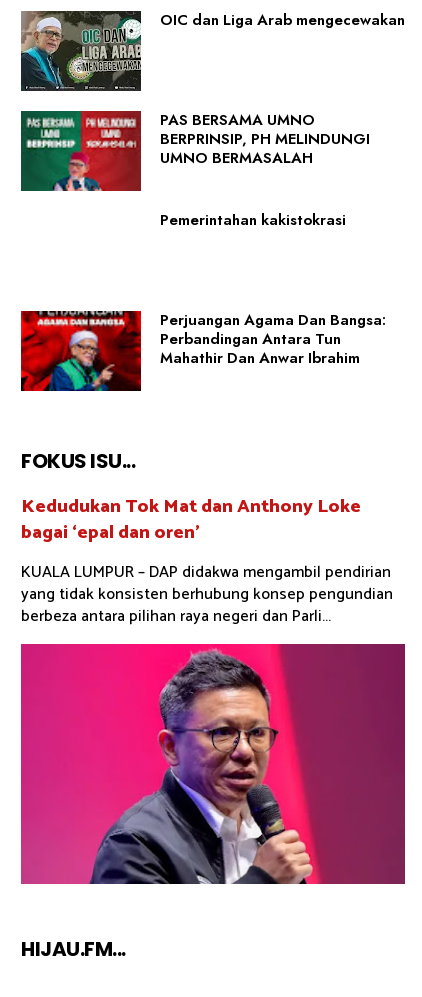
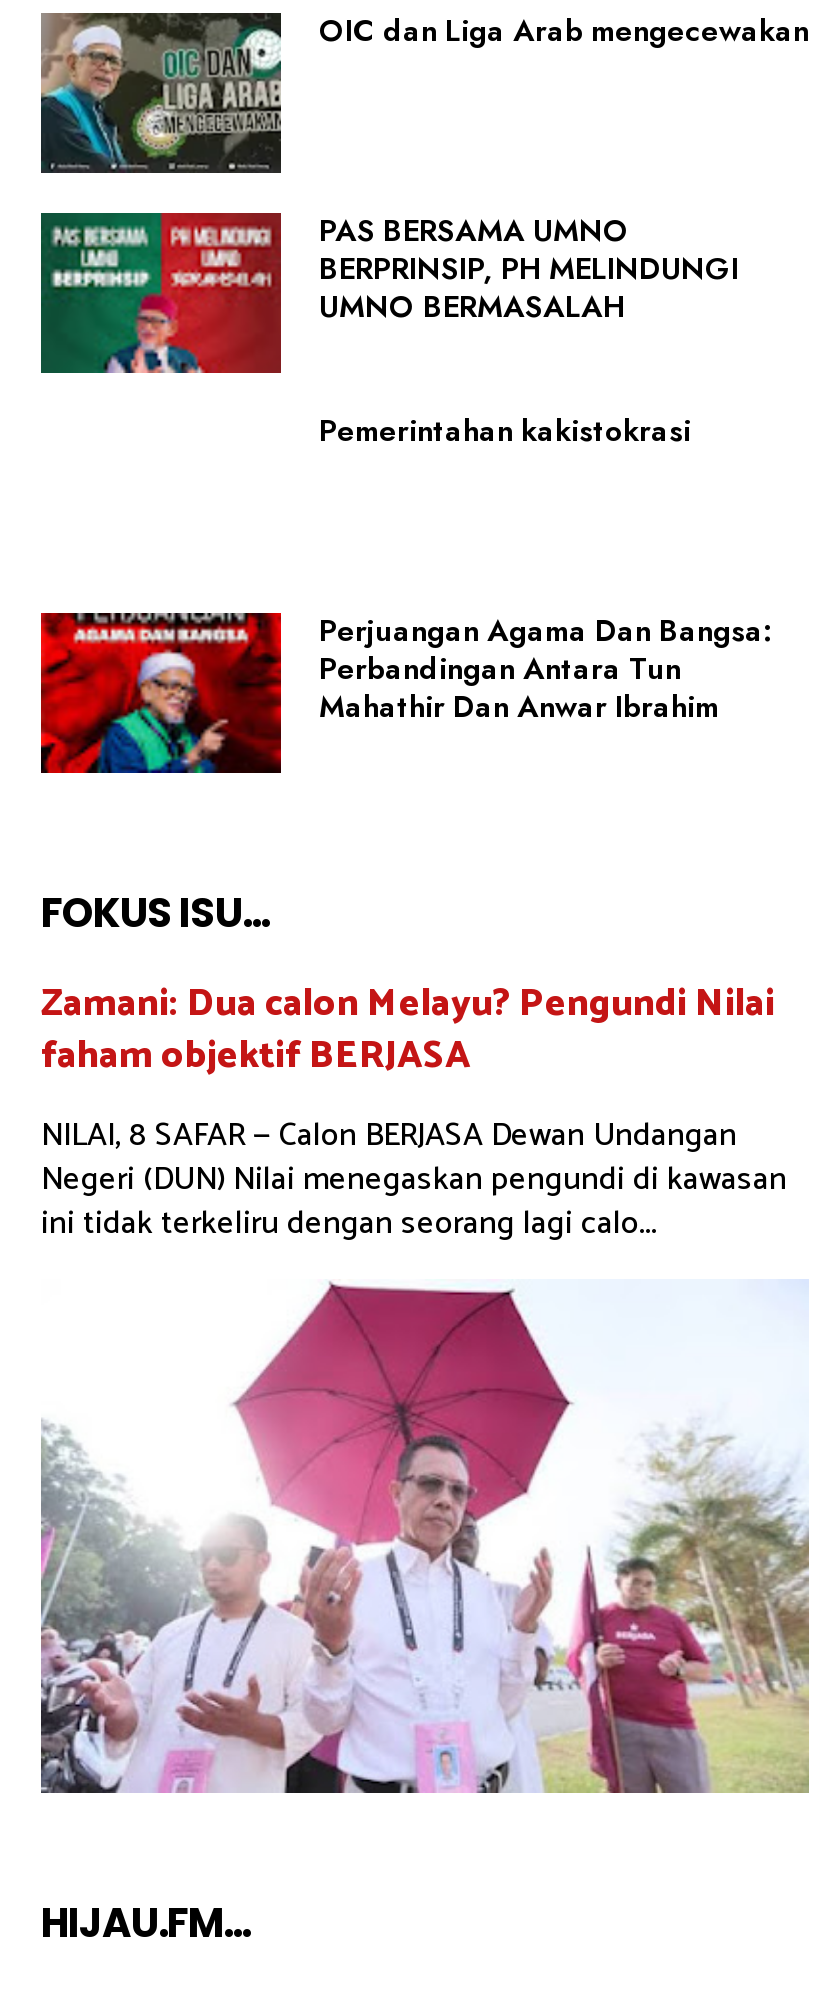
- Kedudukan Tok Mat dan Anthony Loke
- bagai ‘epal dan oren’
- KUALA LUMPUR – DAP didakwa mengambil pendirian
- yang tidak konsisten berhubung konsep pengundian
- berbeza antara pilihan raya negeri dan Parli...
+ Zamani: Dua calon Melayu? Pengundi Nilai
+ faham objektif BERJASA
+ NILAI, 8 SAFAR — Calon BERJASA Dewan Undangan
+ Negeri (DUN) Nilai menegaskan pengundi di kawasan
+ ini tidak terkeliru dengan seorang lagi calo...

- [image]
+ [image]
